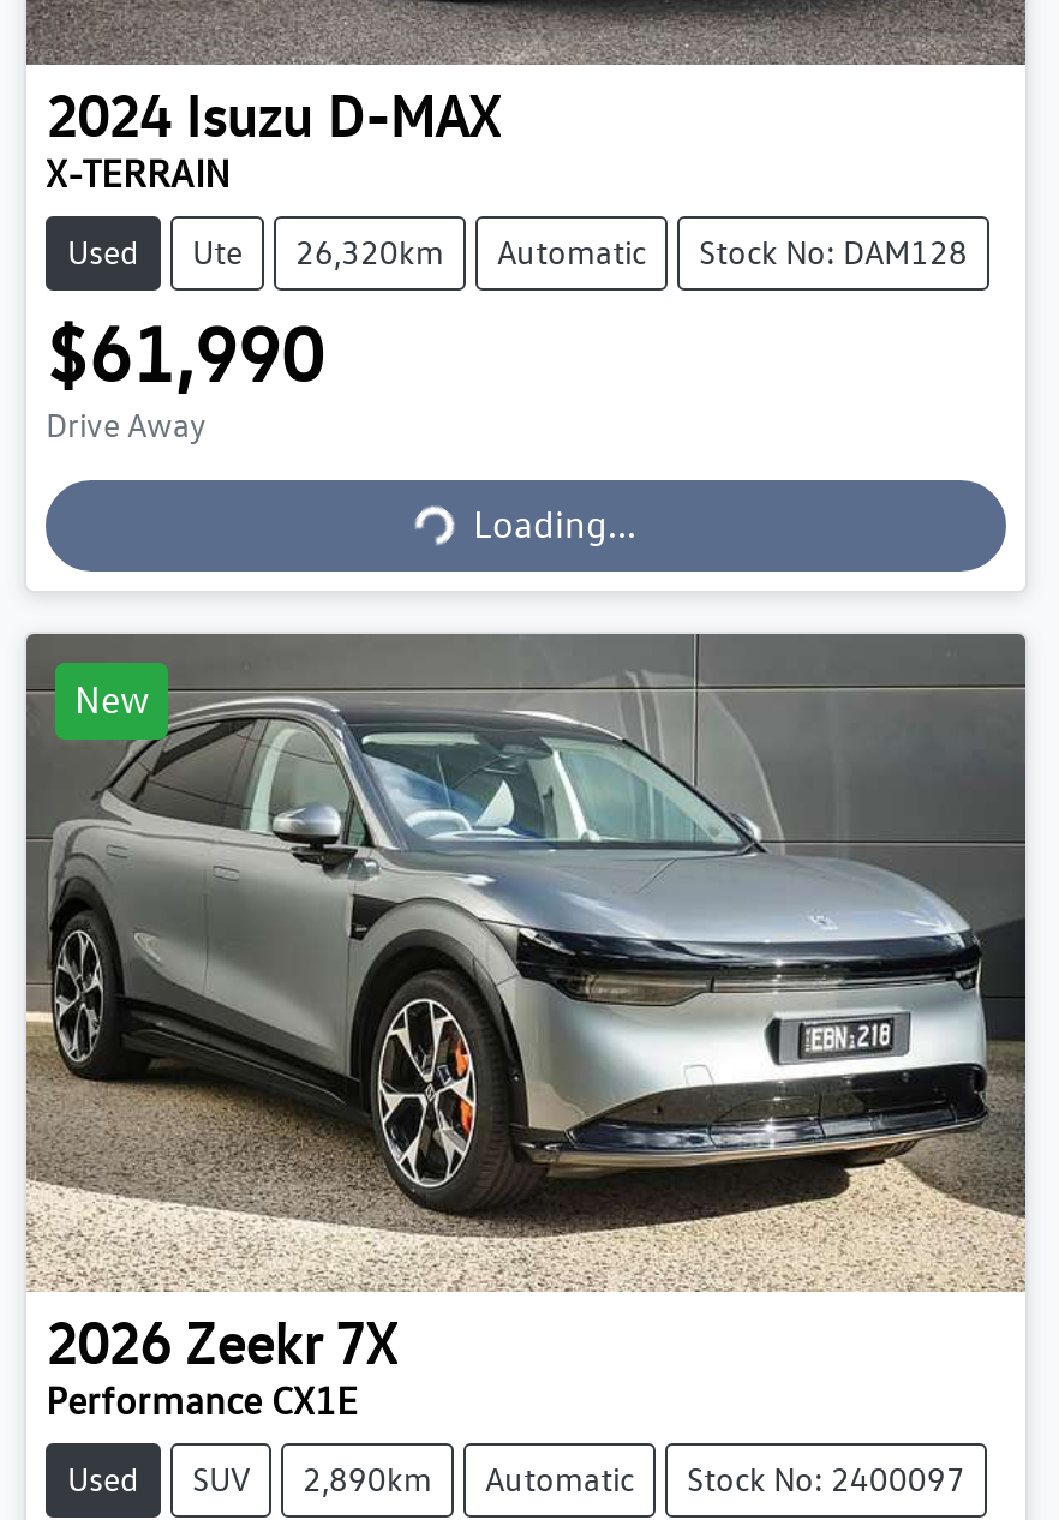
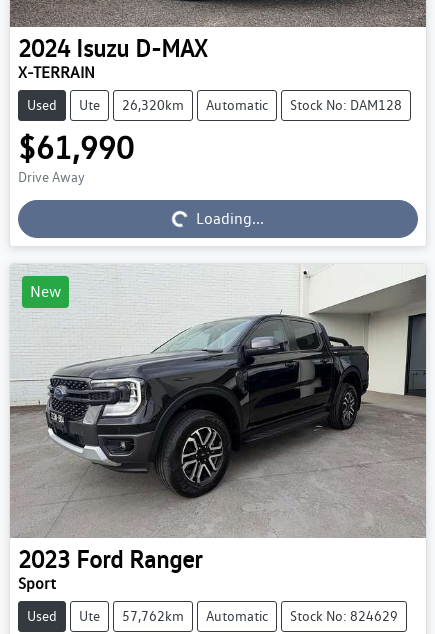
- [image]
- 2026 Zeekr 7X
- Performance CX1E
+ [image]
+ 2023 Ford Ranger
+ Sport

- SUV
- 2,890km
+ Ute
+ 57,762km

- Stock No: 2400097
+ Stock No: 824629
